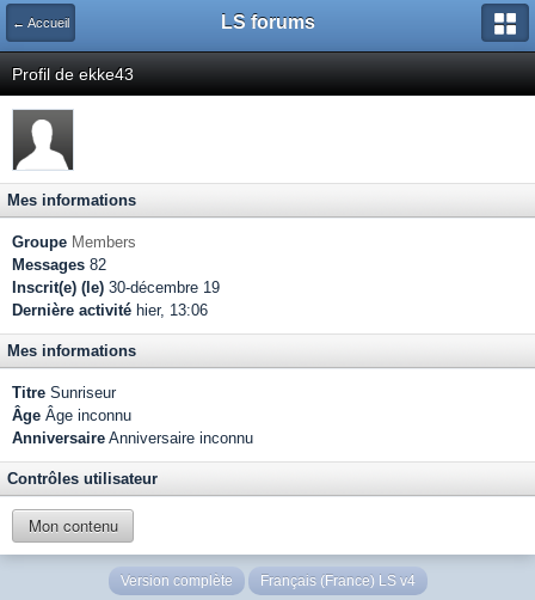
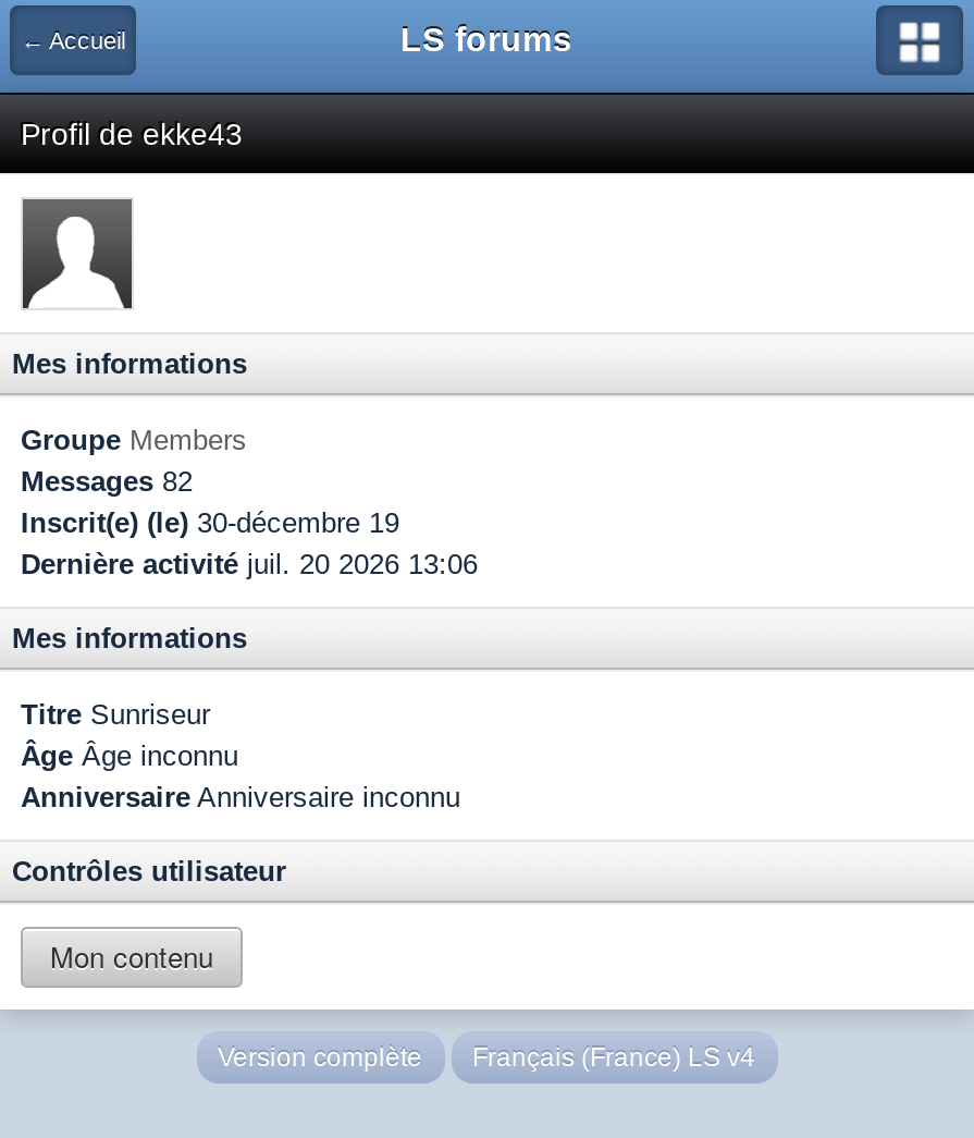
- Dernière activité hier, 13:06
+ Dernière activité juil. 20 2026 13:06
